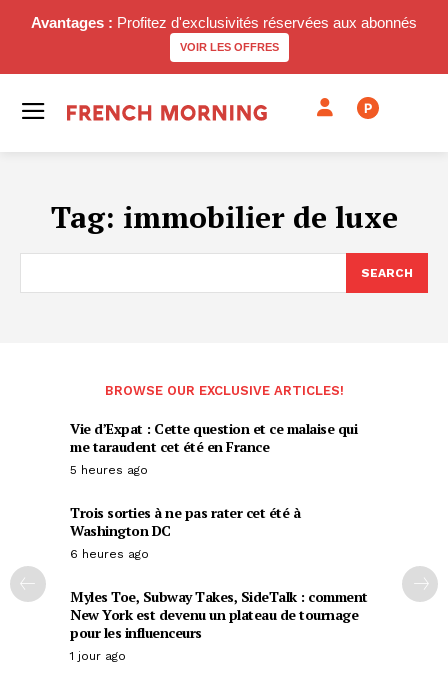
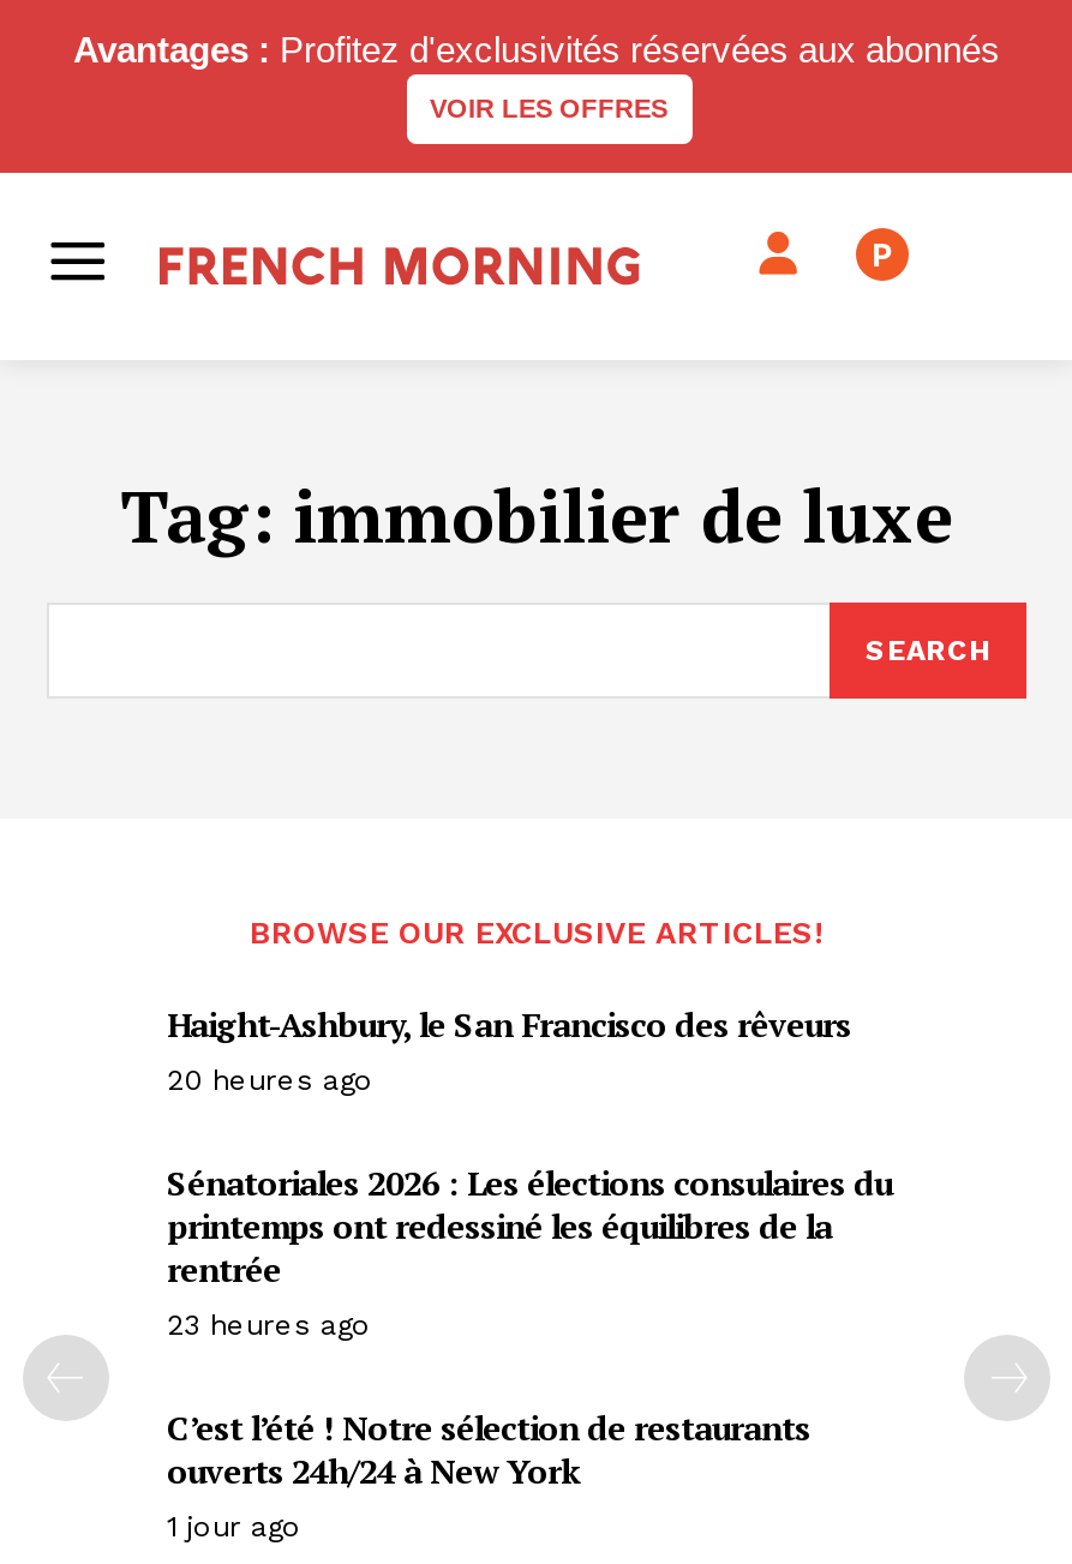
- Vie d’Expat : Cette question et ce malaise qui
- me taraudent cet été en France
- 5 heures ago
+ Haight-Ashbury, le San Francisco des rêveurs
+ 20 heures ago

- Trois sorties à ne pas rater cet été à
- Washington DC
- 6 heures ago
+ Sénatoriales 2026 : Les élections consulaires du
+ printemps ont redessiné les équilibres de la
+ rentrée
+ 23 heures ago

- Myles Toe, Subway Takes, SideTalk : comment
- New York est devenu un plateau de tournage
- pour les influenceurs
+ C’est l’été ! Notre sélection de restaurants
+ ouverts 24h/24 à New York
